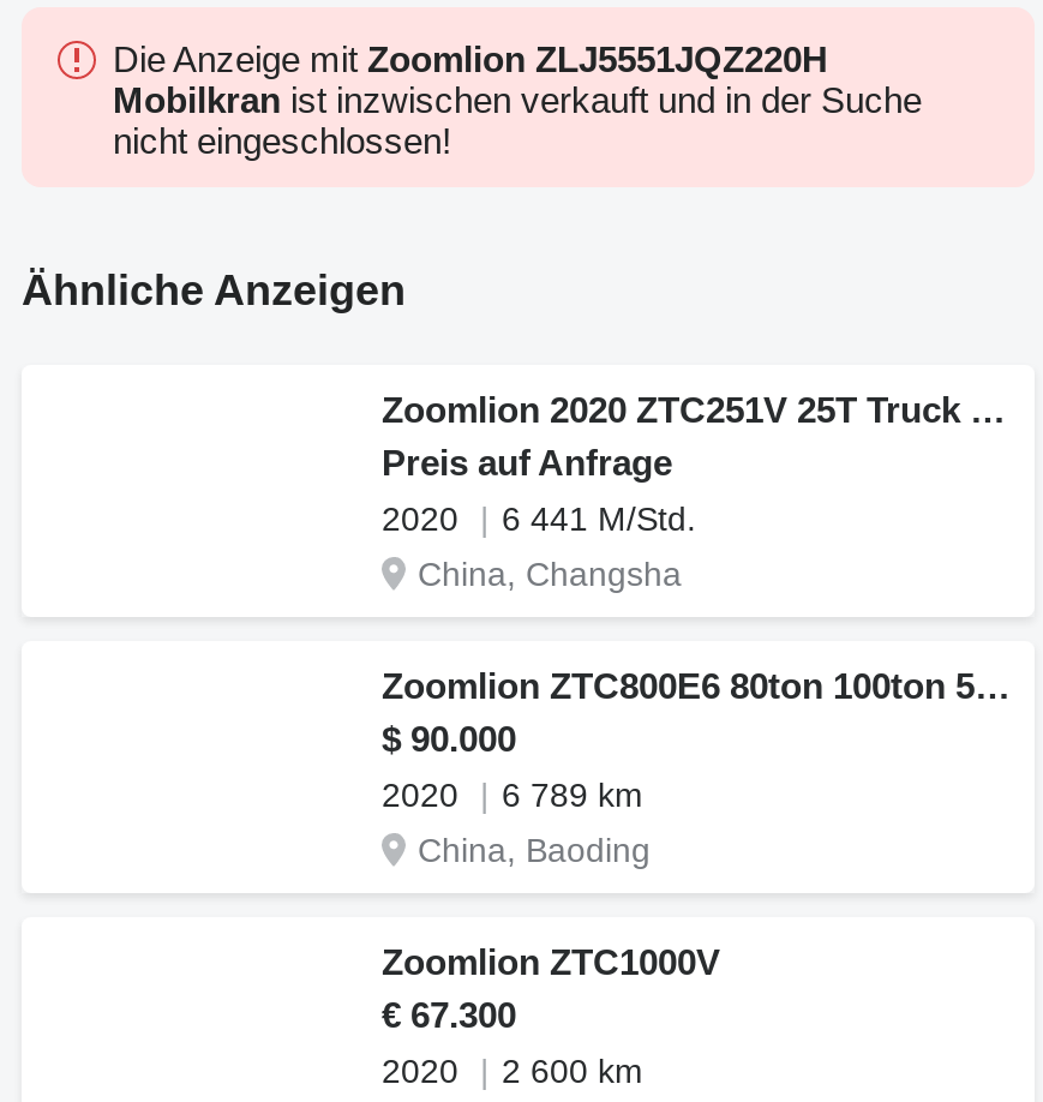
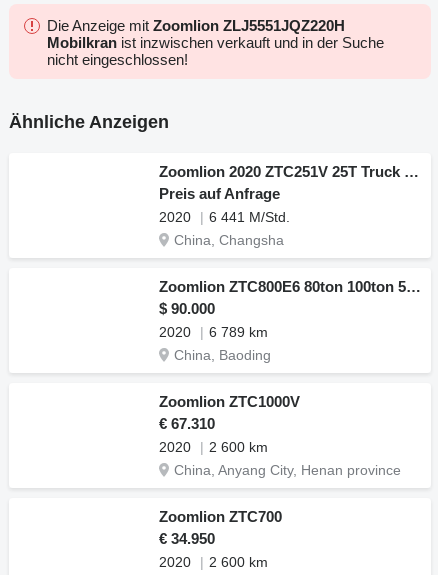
- € 67.300
+ € 67.310
+ 2020
+ 2 600 km
+ China, Anyang City, Henan province
+ Zoomlion ZTC700
+ € 34.950
